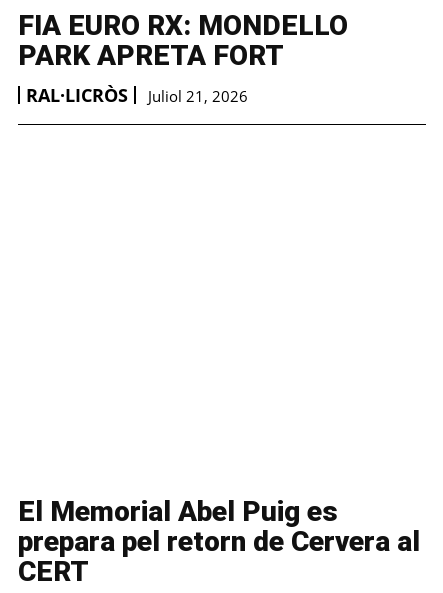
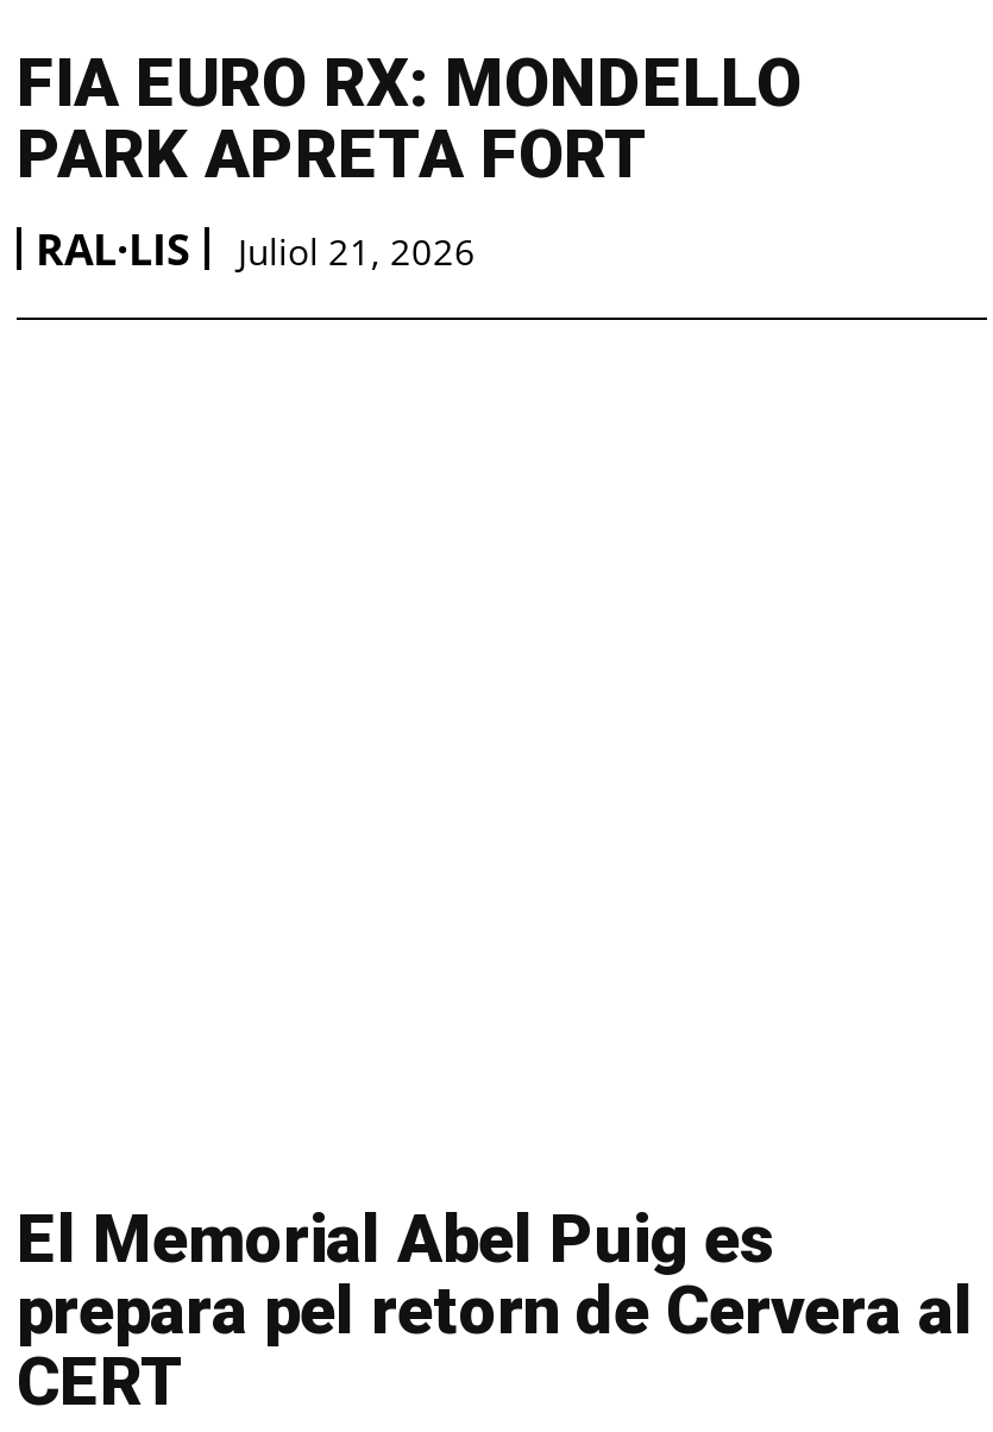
- RAL·LICRÒS
+ RAL·LIS
